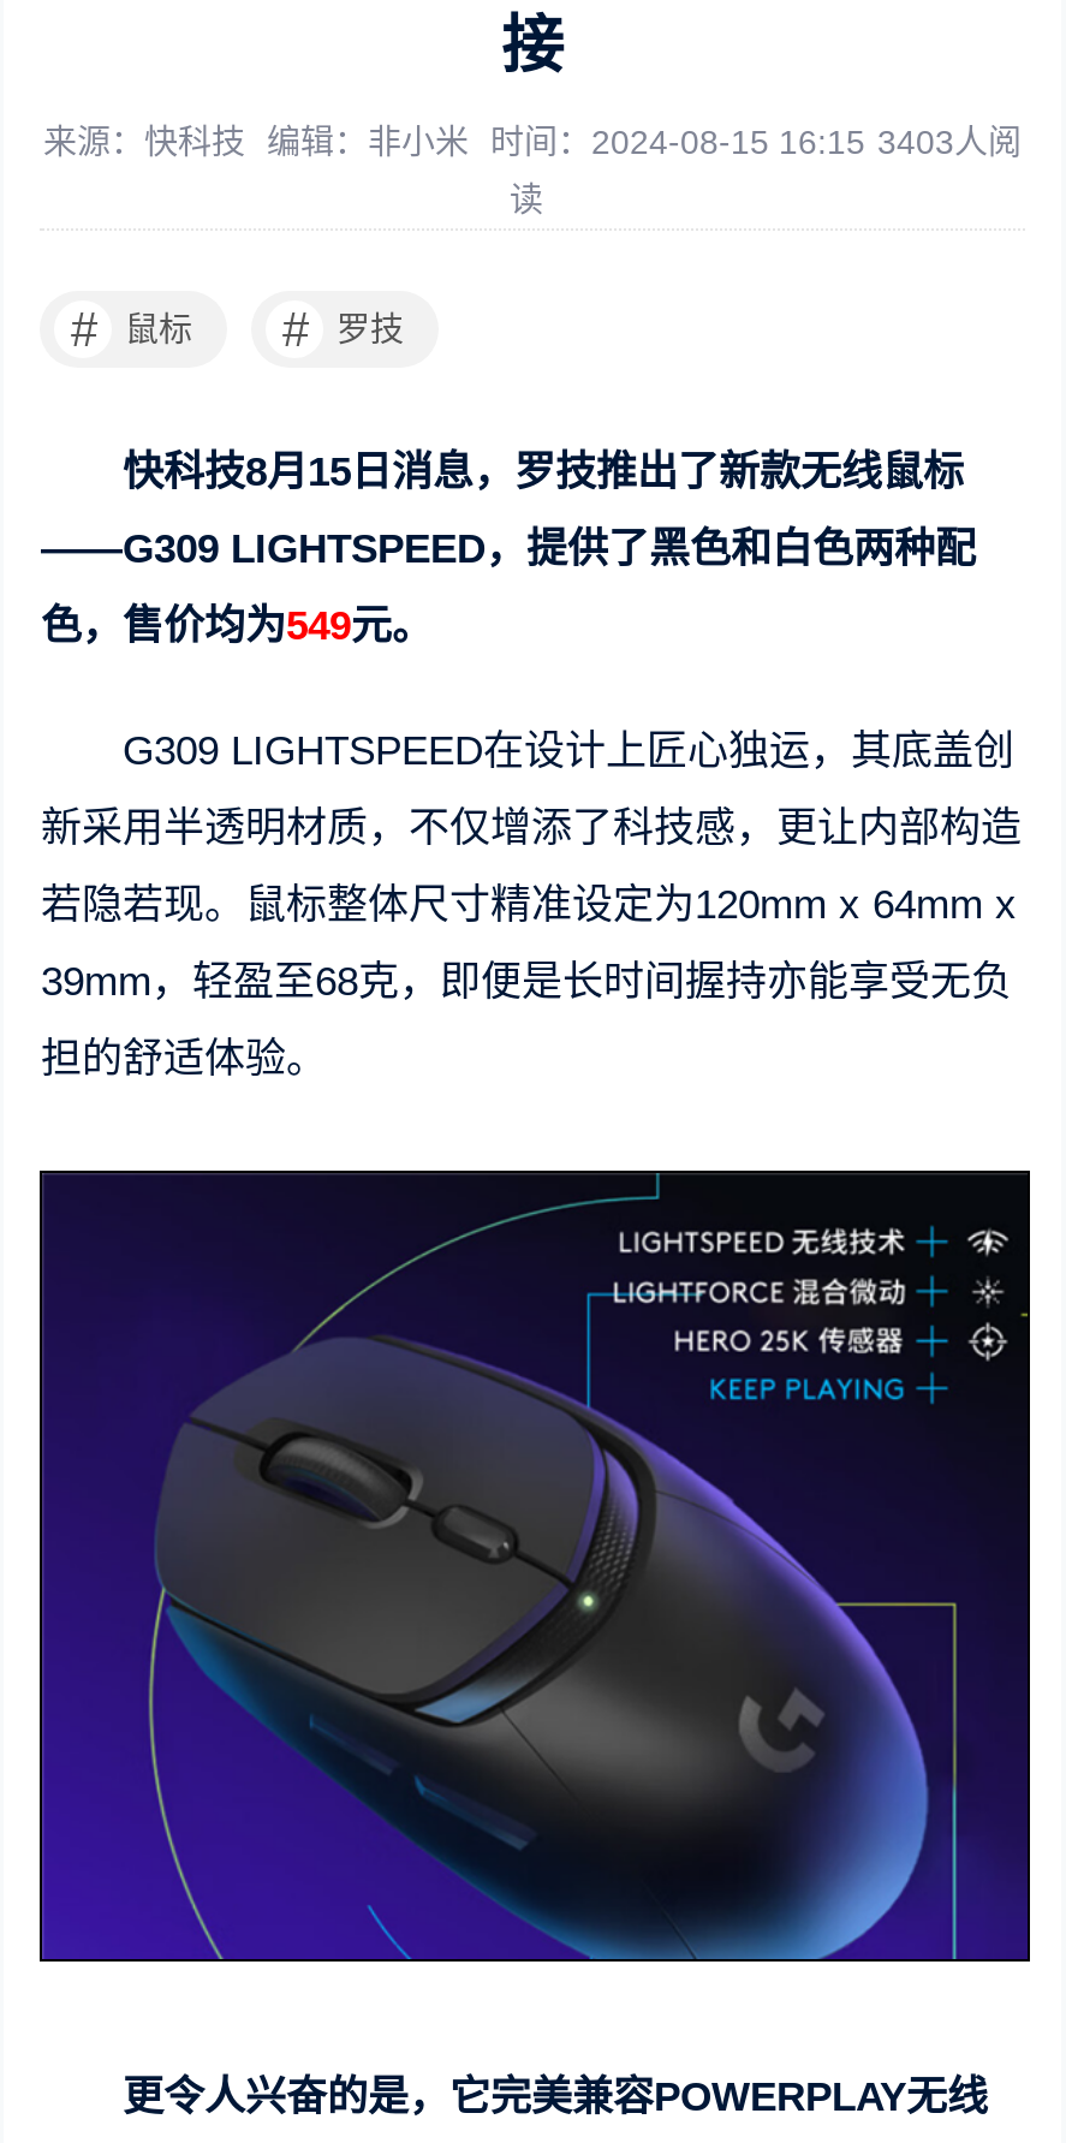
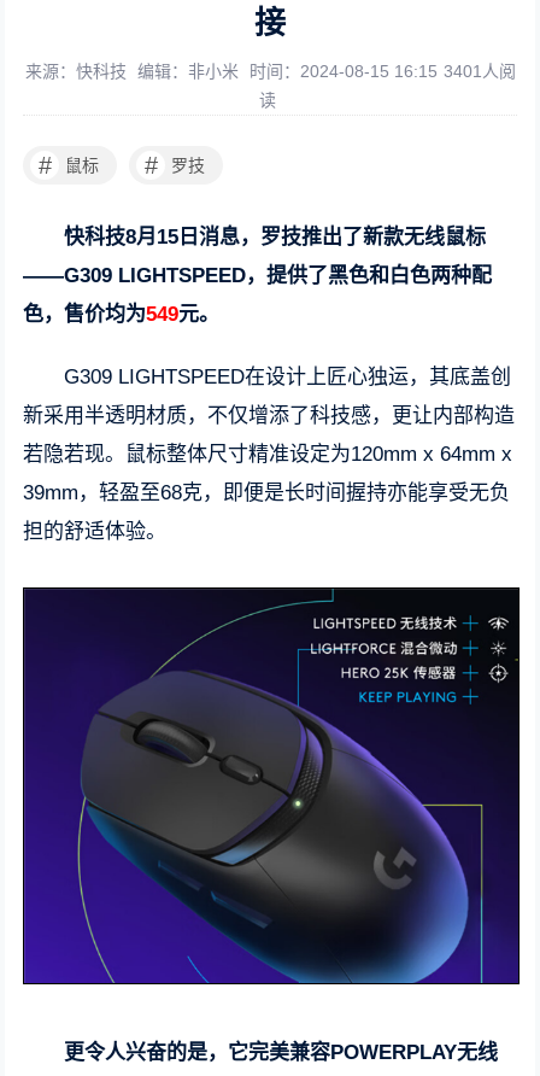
- 来源：快科技 编辑：非小米 时间：2024-08-15 16:15 3403人阅
+ 来源：快科技 编辑：非小米 时间：2024-08-15 16:15 3401人阅
